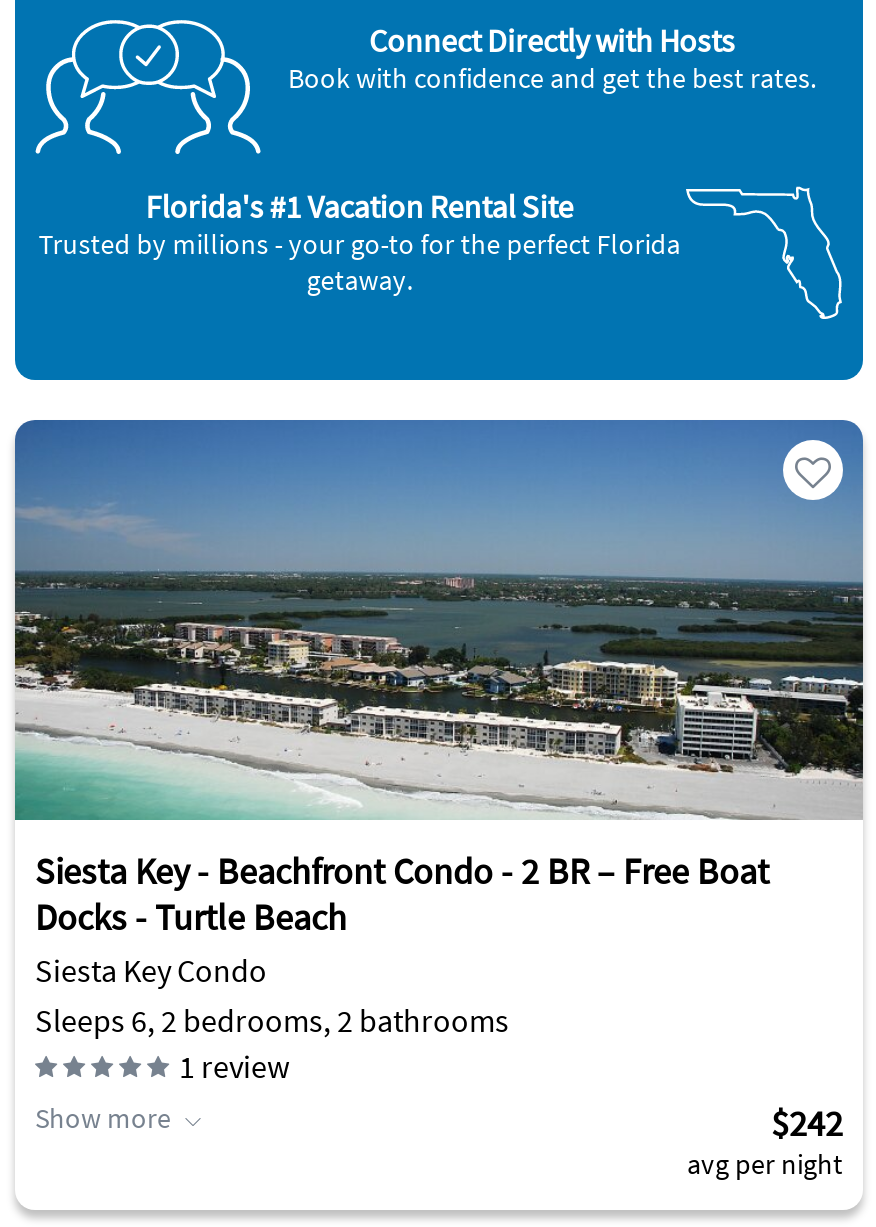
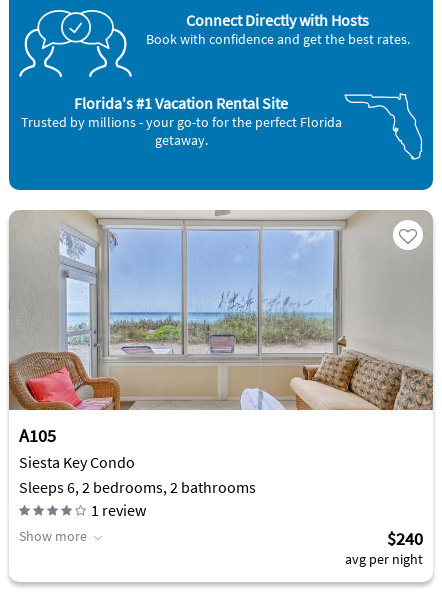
- [image]
- Siesta Key - Beachfront Condo - 2 BR – Free Boat
- Docks - Turtle Beach
+ [image]
+ A105

- $242
+ $240
